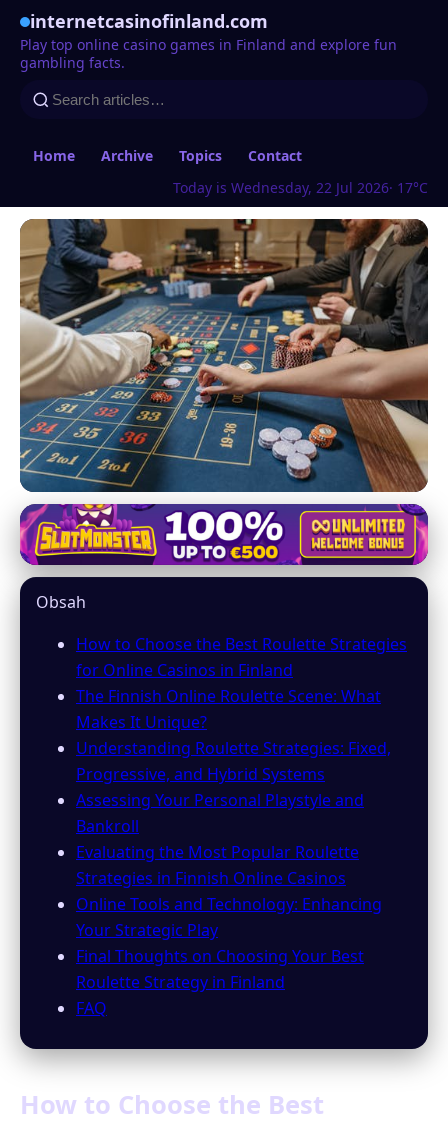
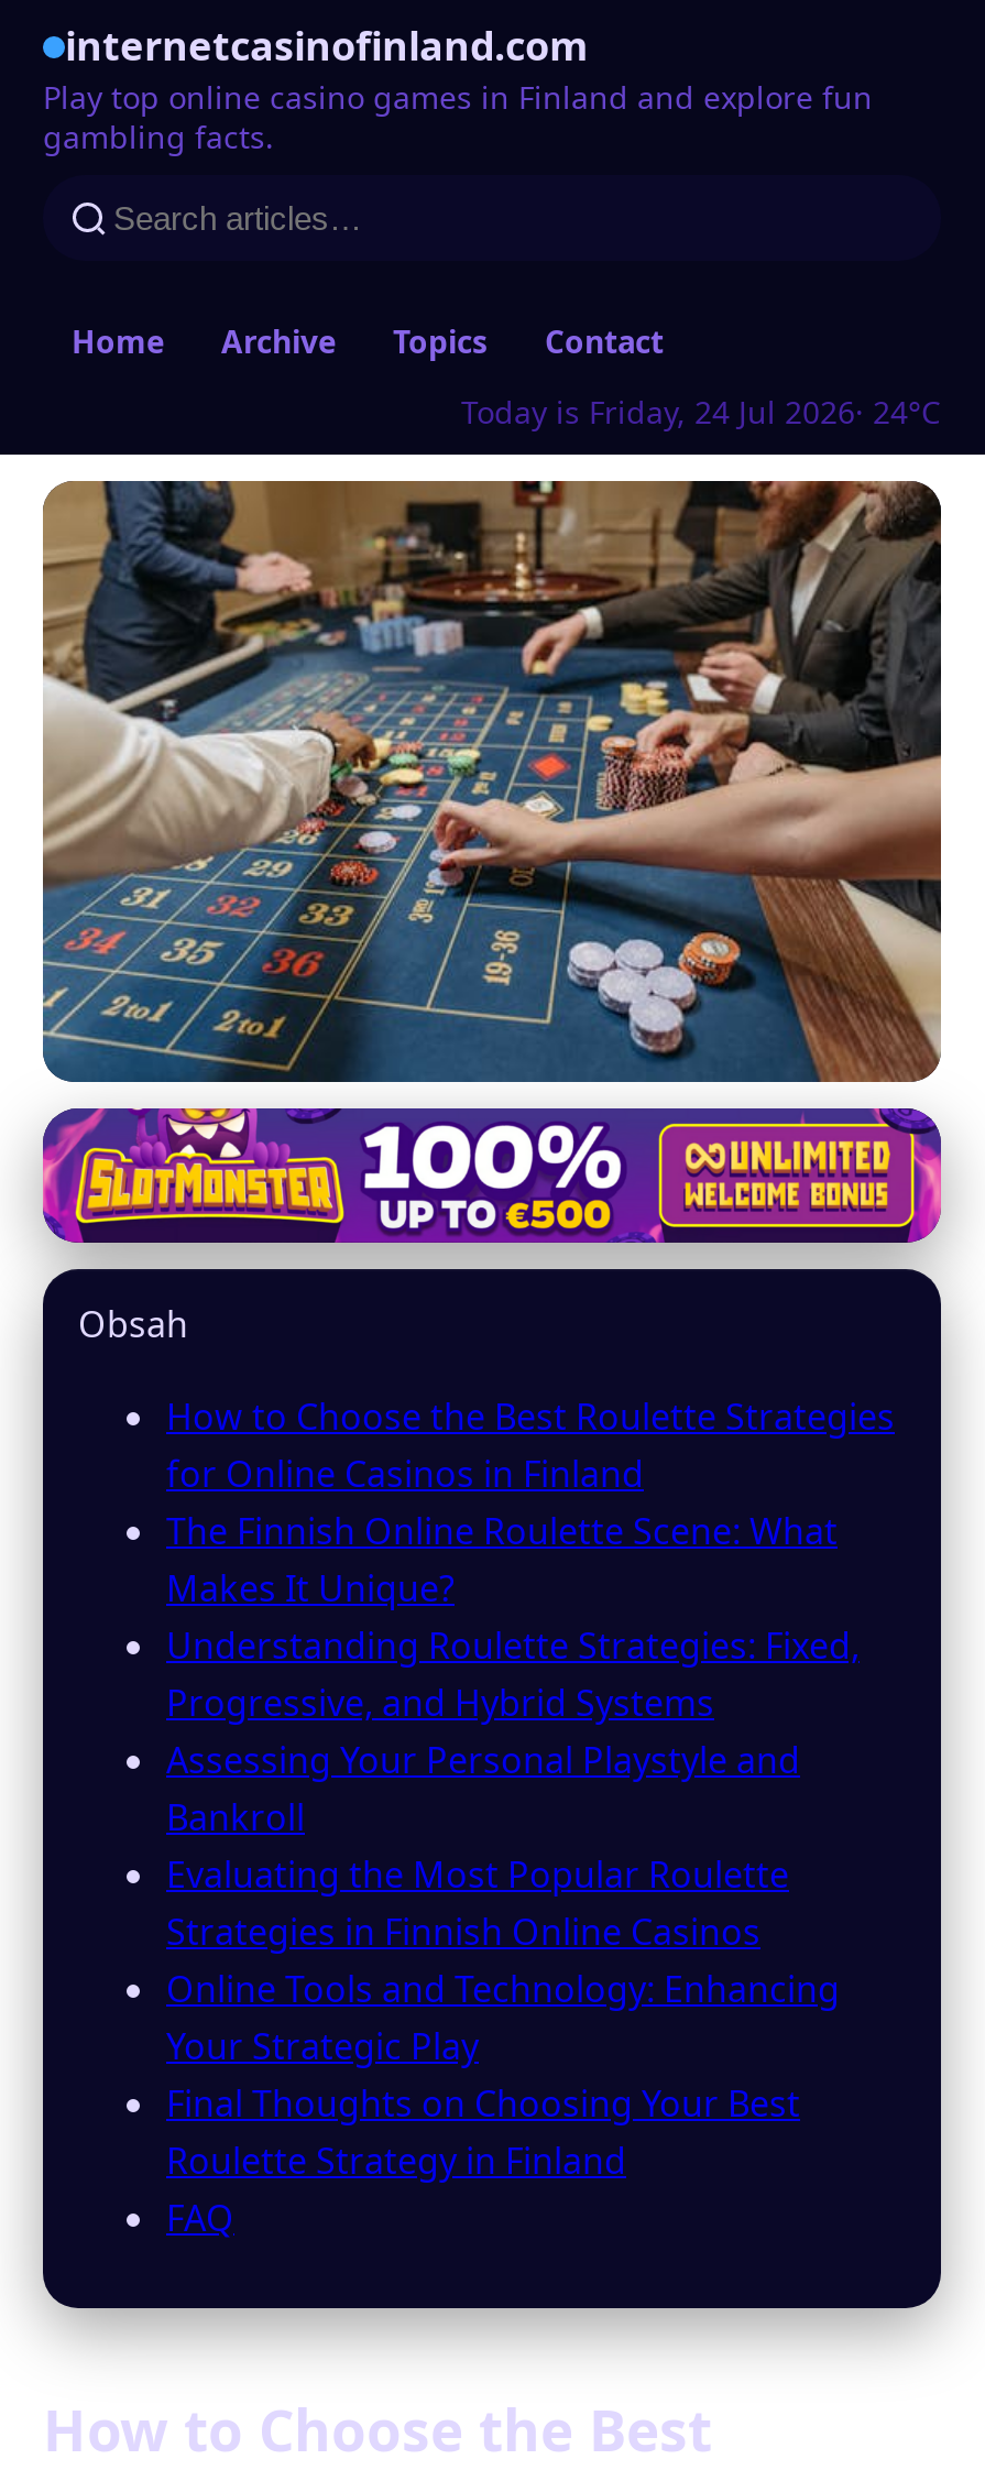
- Today is Wednesday, 22 Jul 2026 · 17°C
+ Today is Friday, 24 Jul 2026 · 24°C
